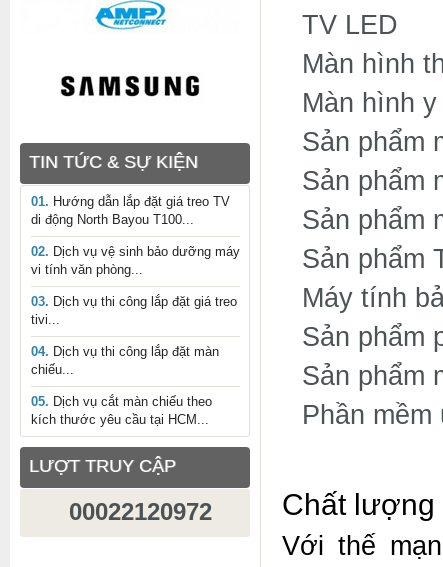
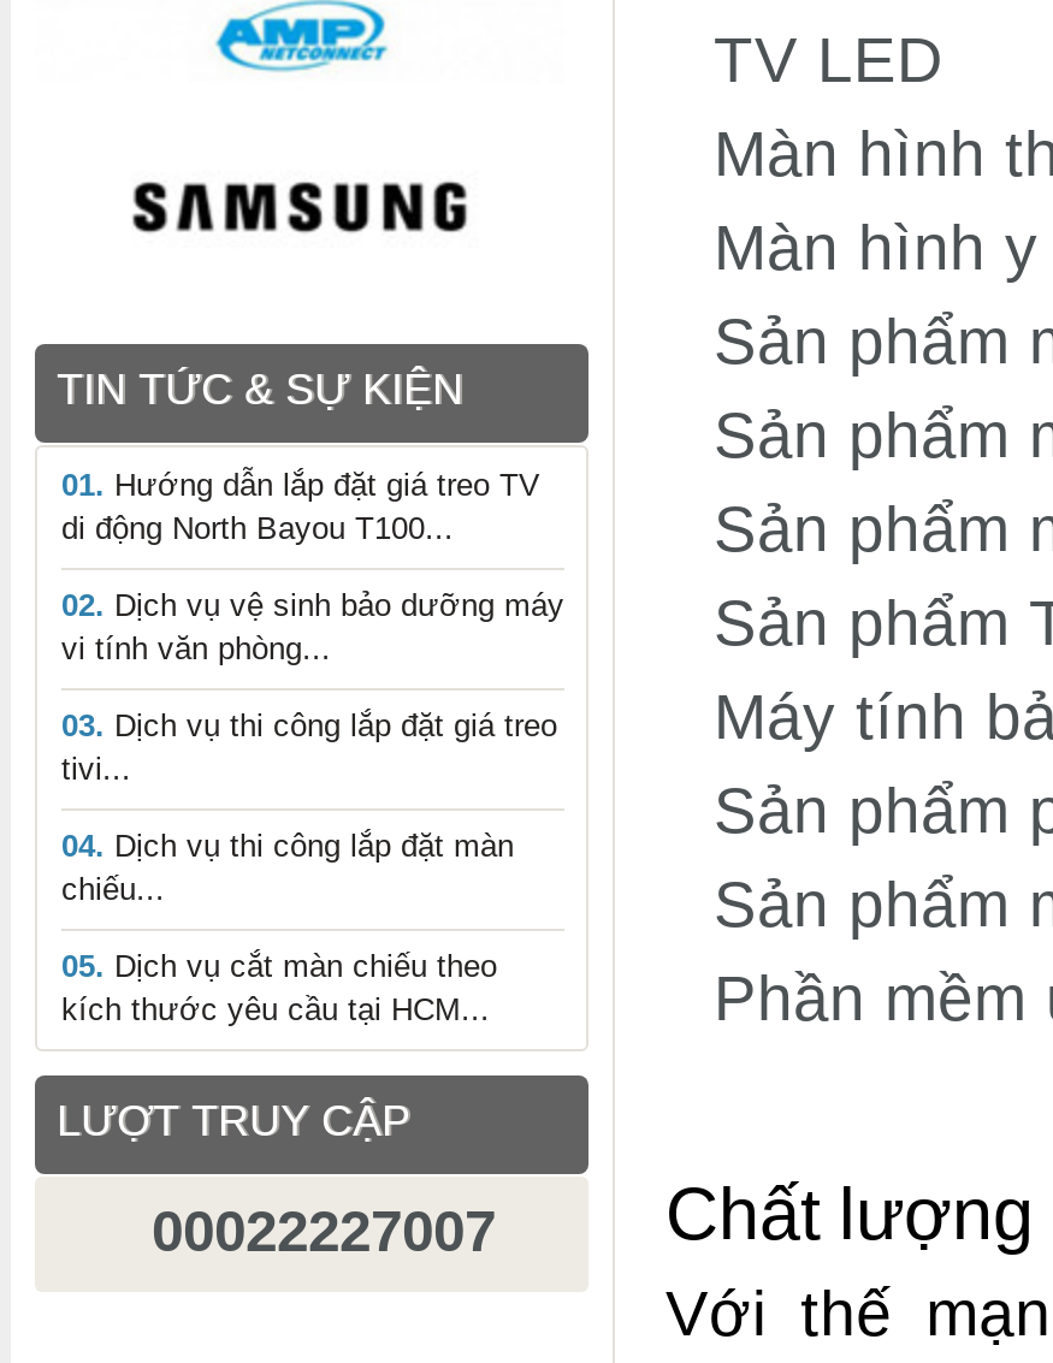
- 00022120972
+ 00022227007
